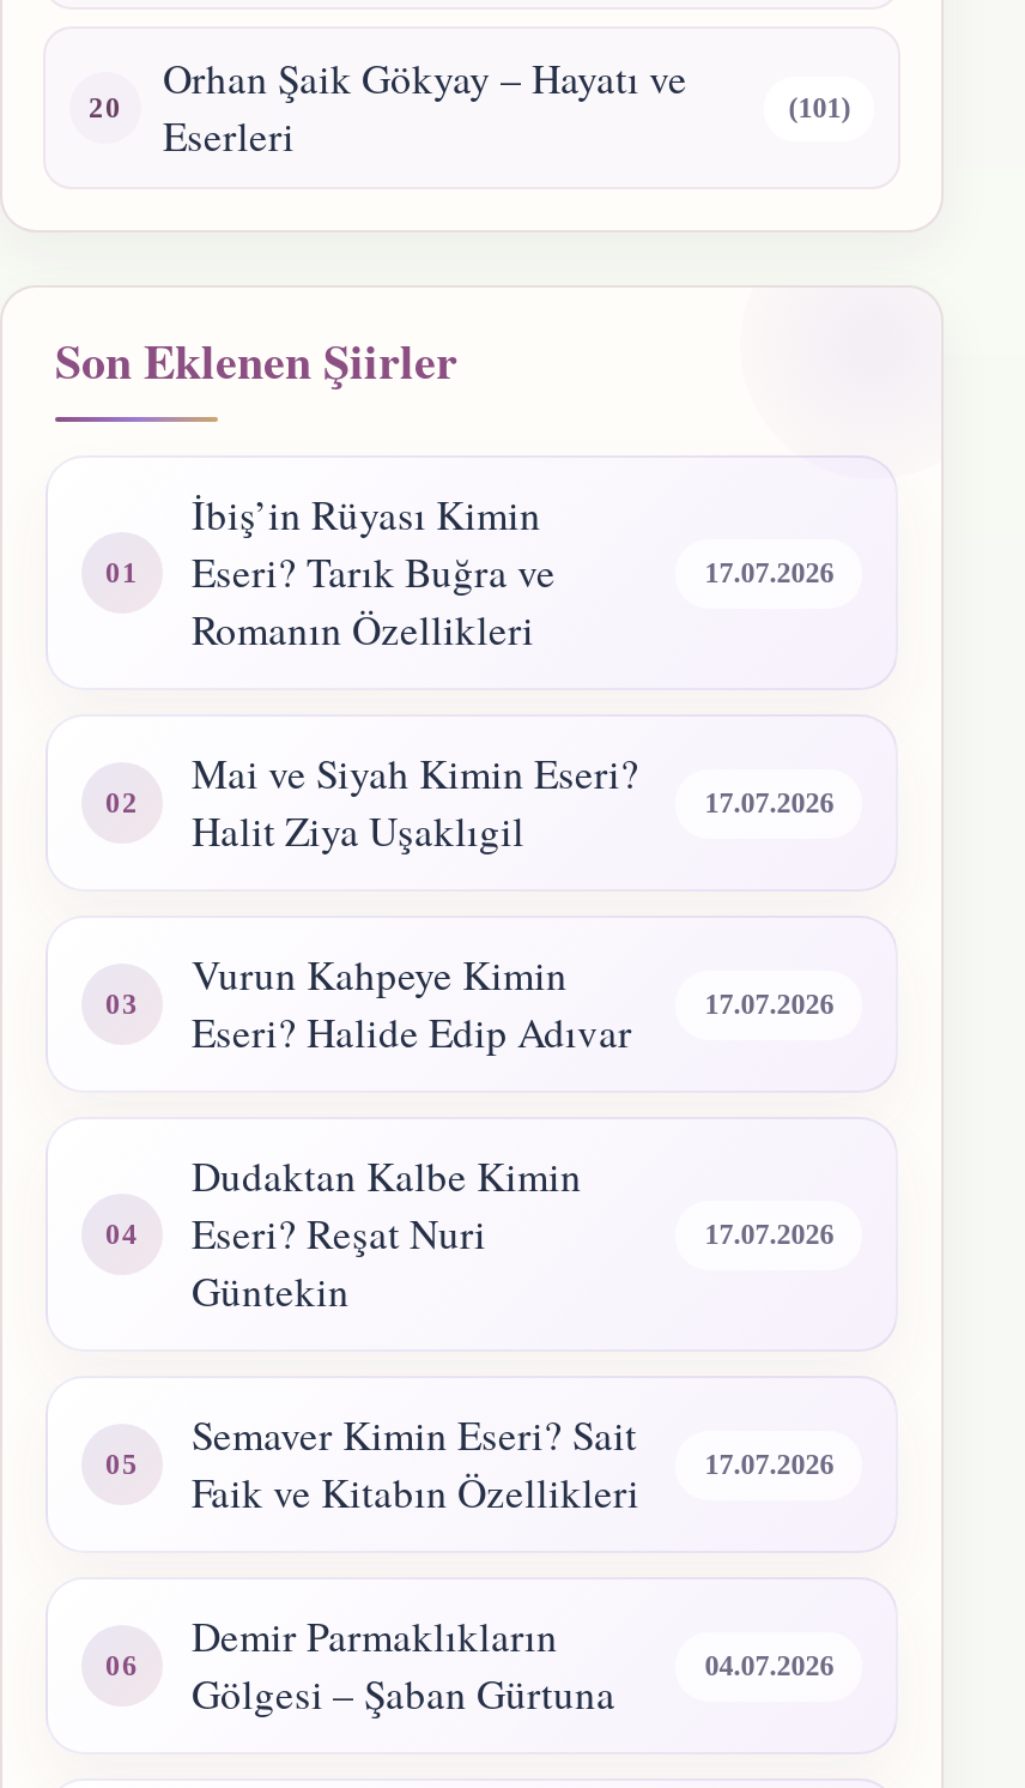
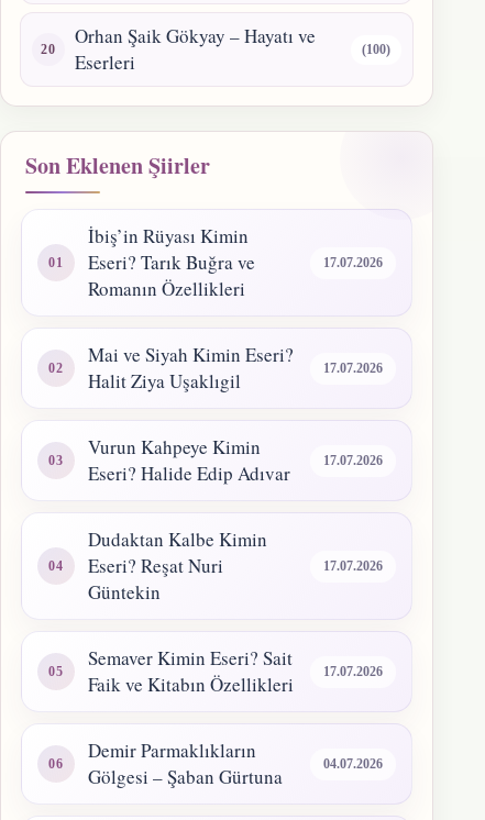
- (101)
+ (100)
